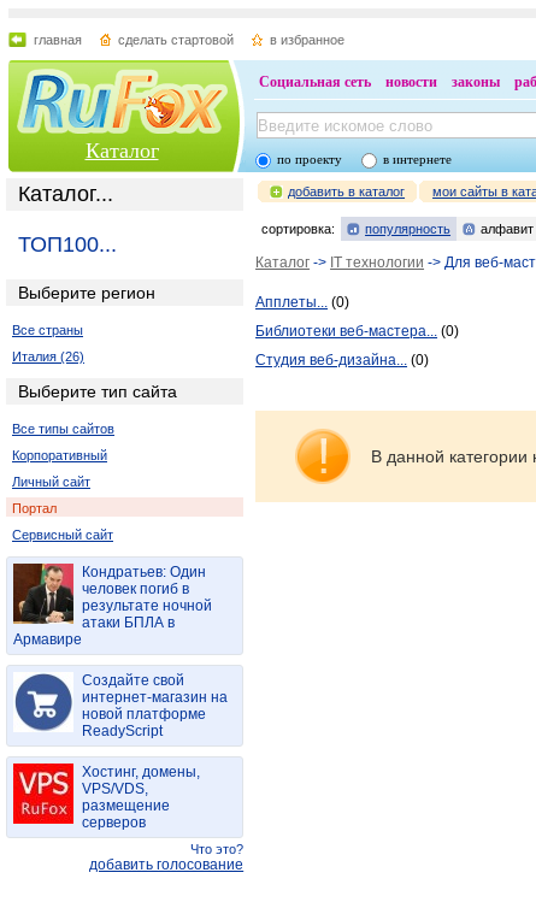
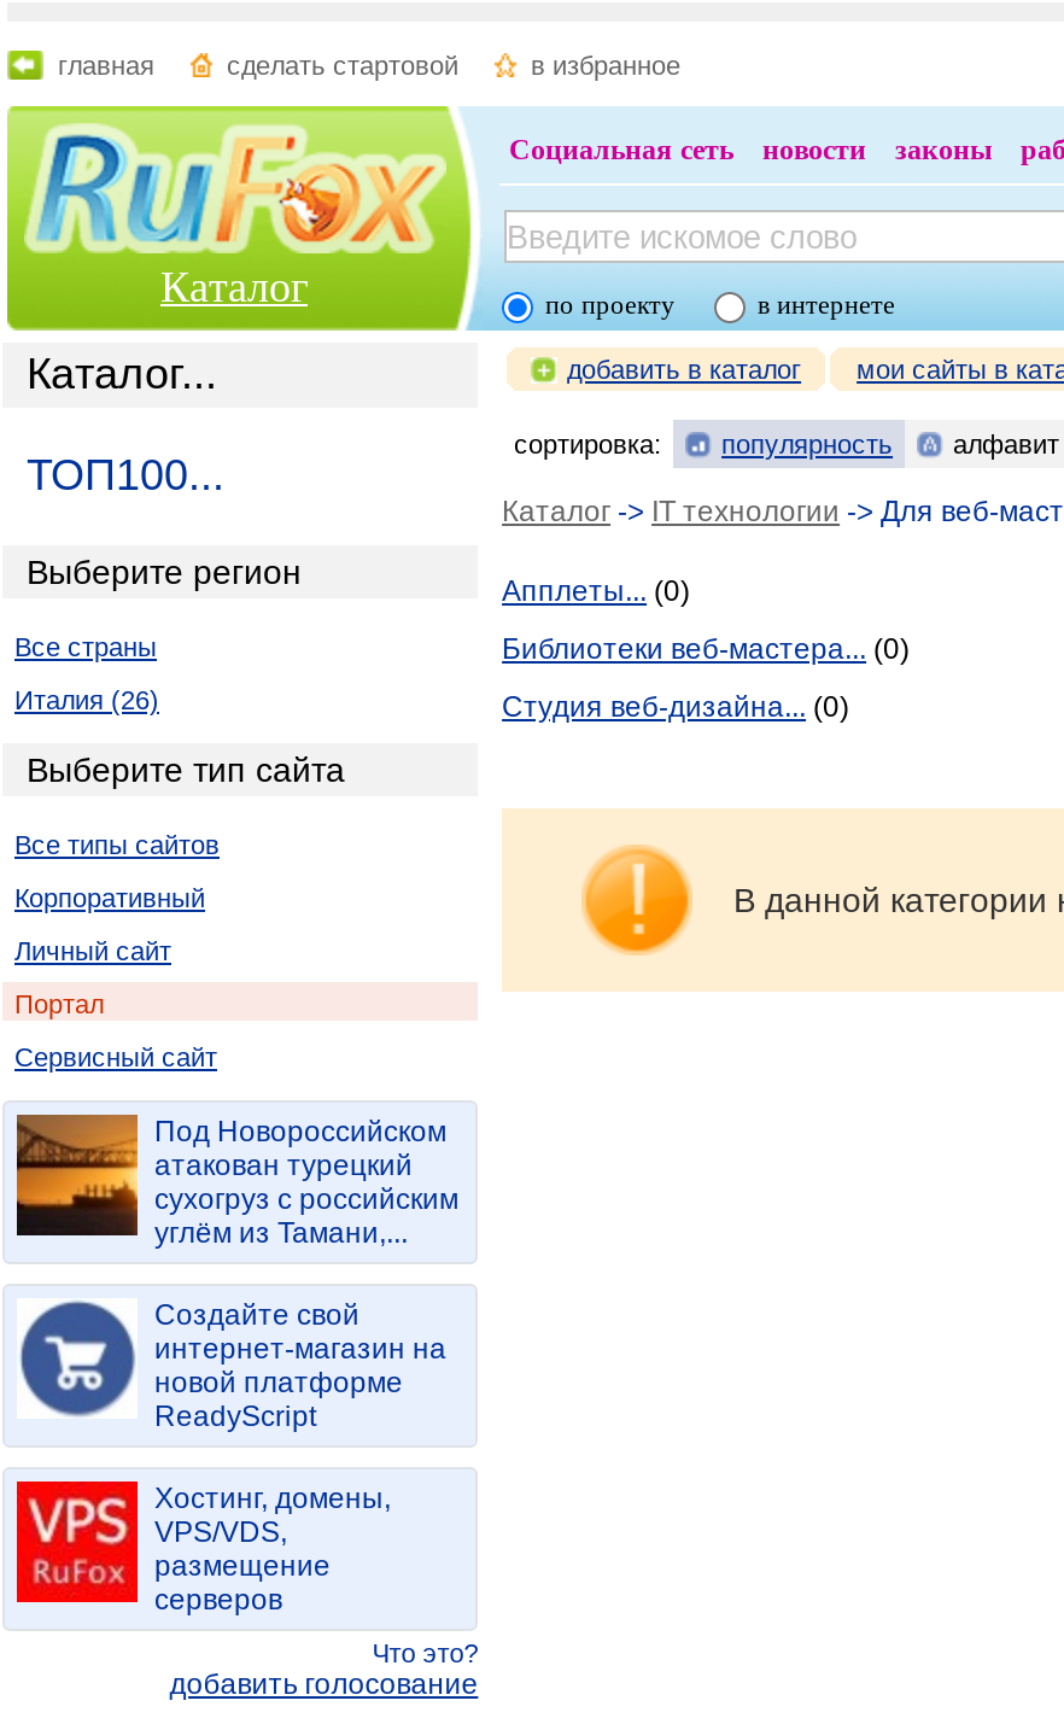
- [image]
- Кондратьев: Один
- человек погиб в
- результате ночной
- атаки БПЛА в
- Армавире
+ [image]
+ Под Новороссийском
+ атакован турецкий
+ сухогруз с российским
+ углём из Тамани,...
